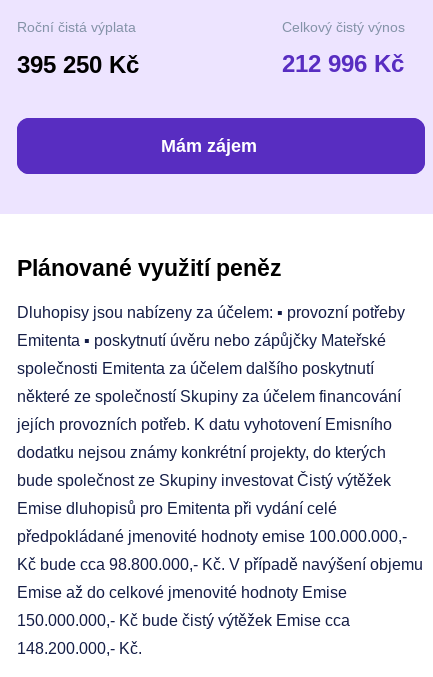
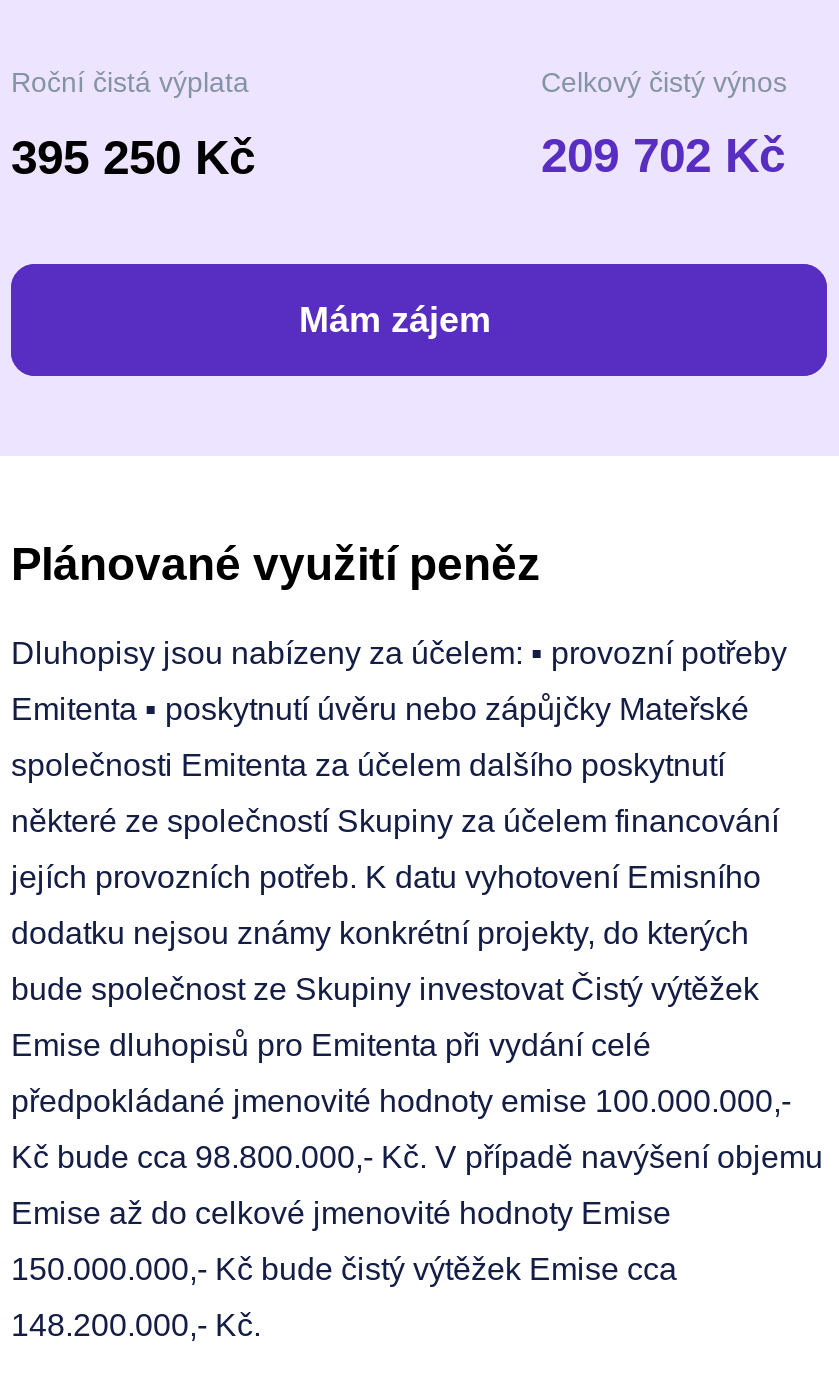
- 212 996 Kč
+ 209 702 Kč
